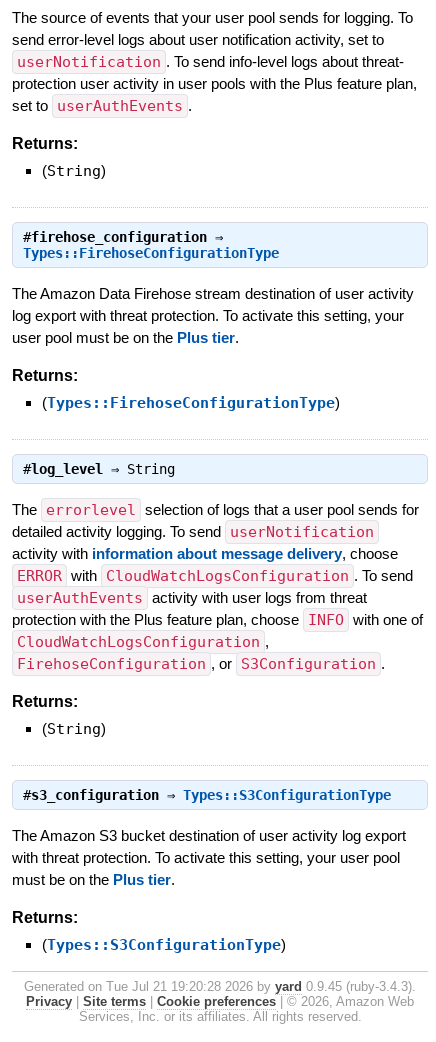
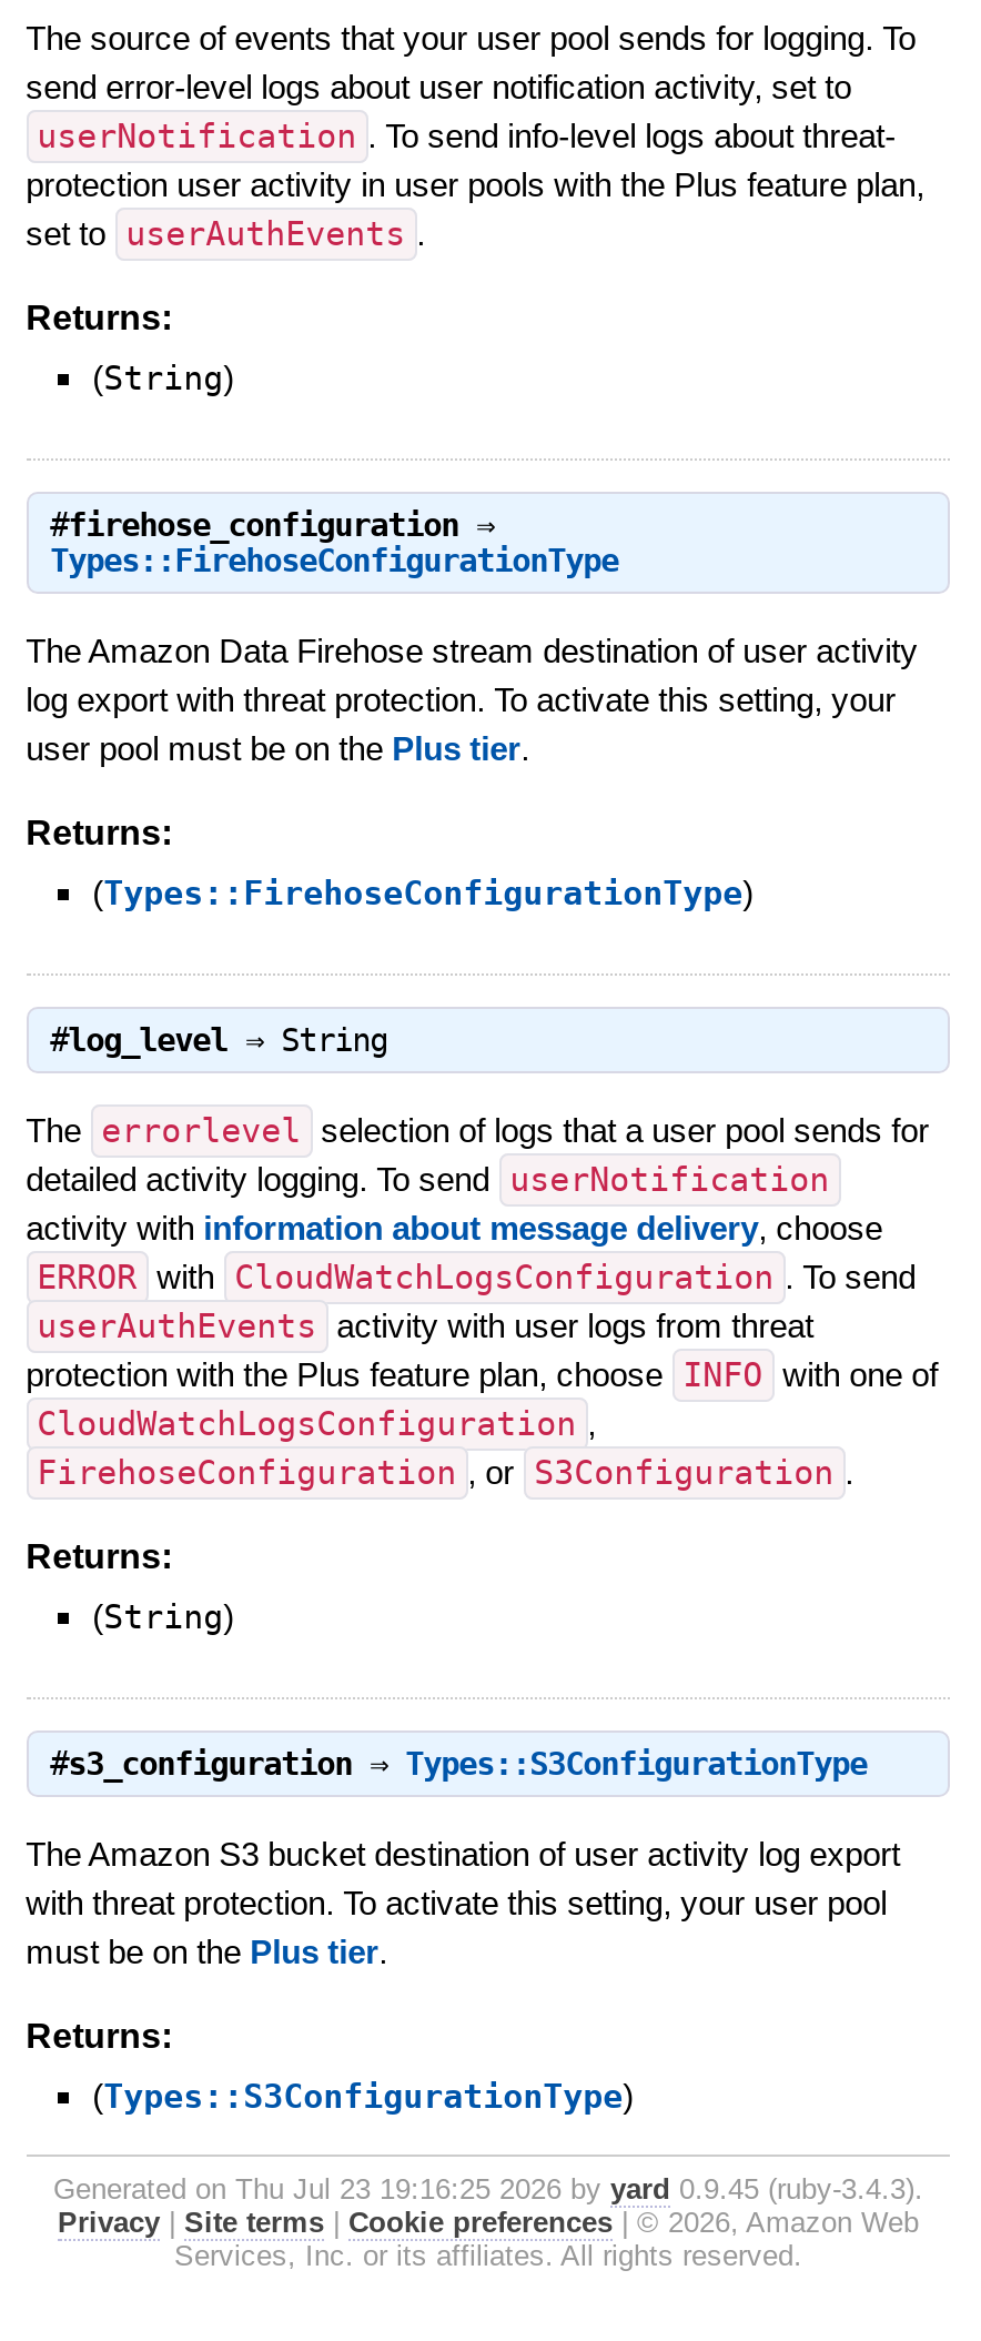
- Generated on Tue Jul 21 19:20:28 2026 by yard 0.9.45 (ruby-3.4.3).
+ Generated on Thu Jul 23 19:16:25 2026 by yard 0.9.45 (ruby-3.4.3).
